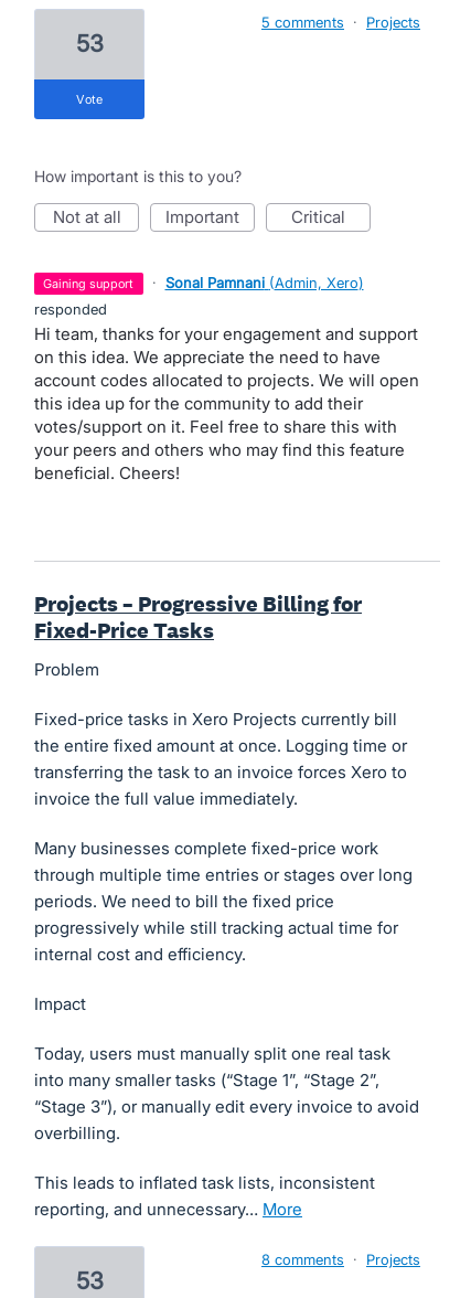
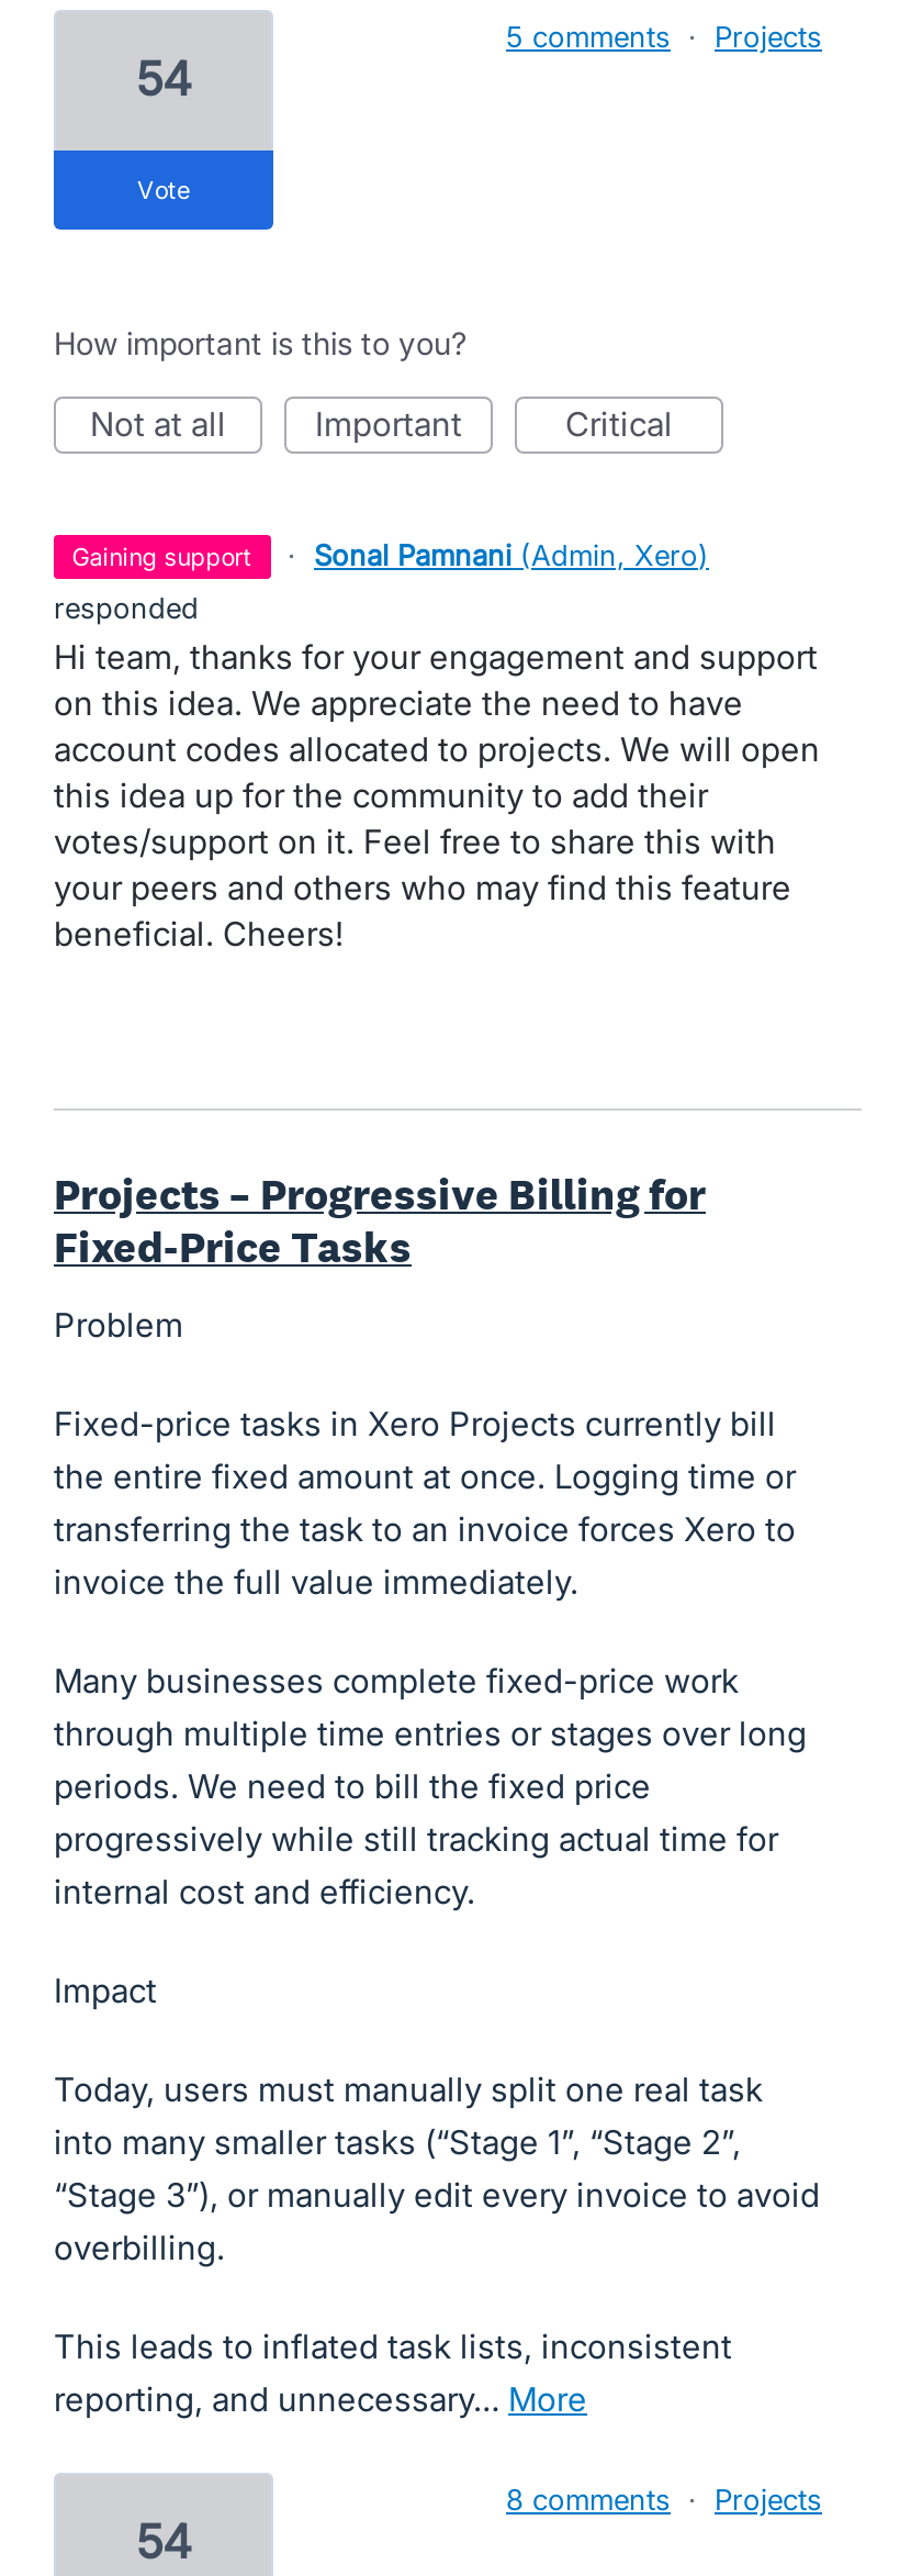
- 53
+ 54

- 53
+ 54
